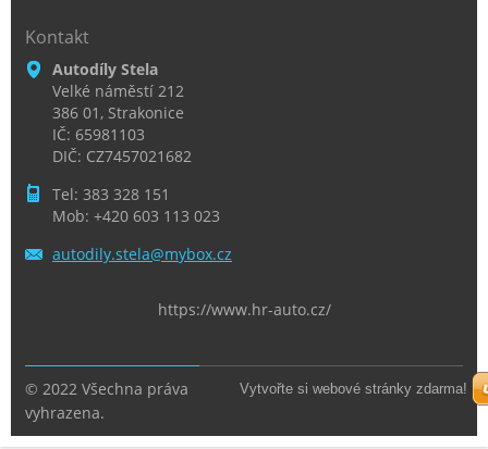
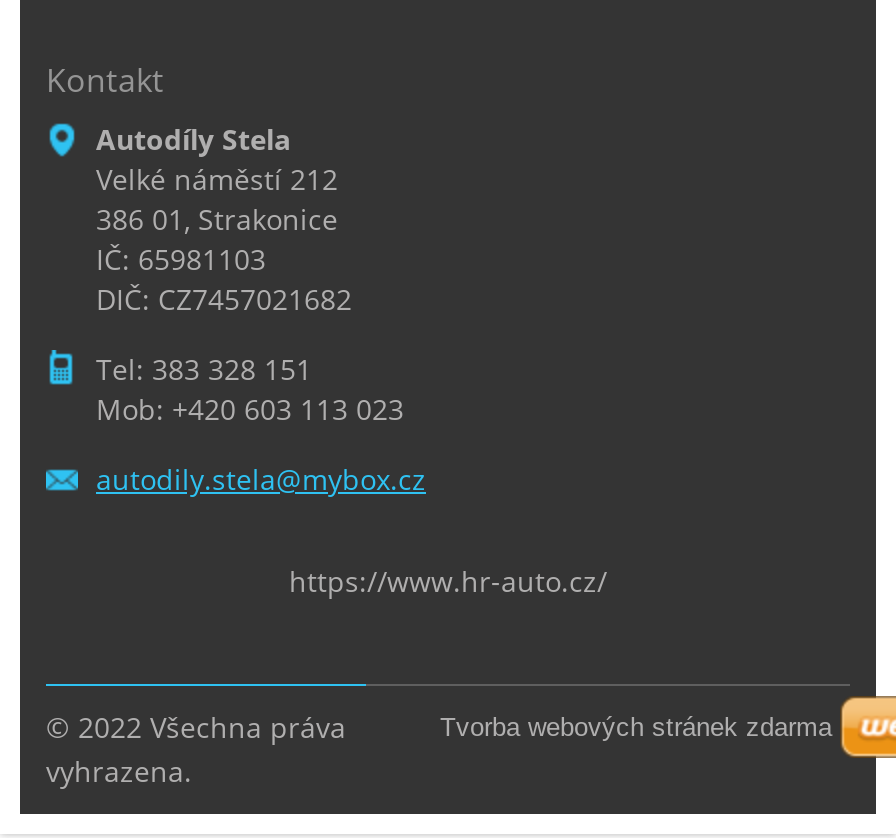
- Vytvořte si webové stránky zdarma!
+ Tvorba webových stránek zdarma
